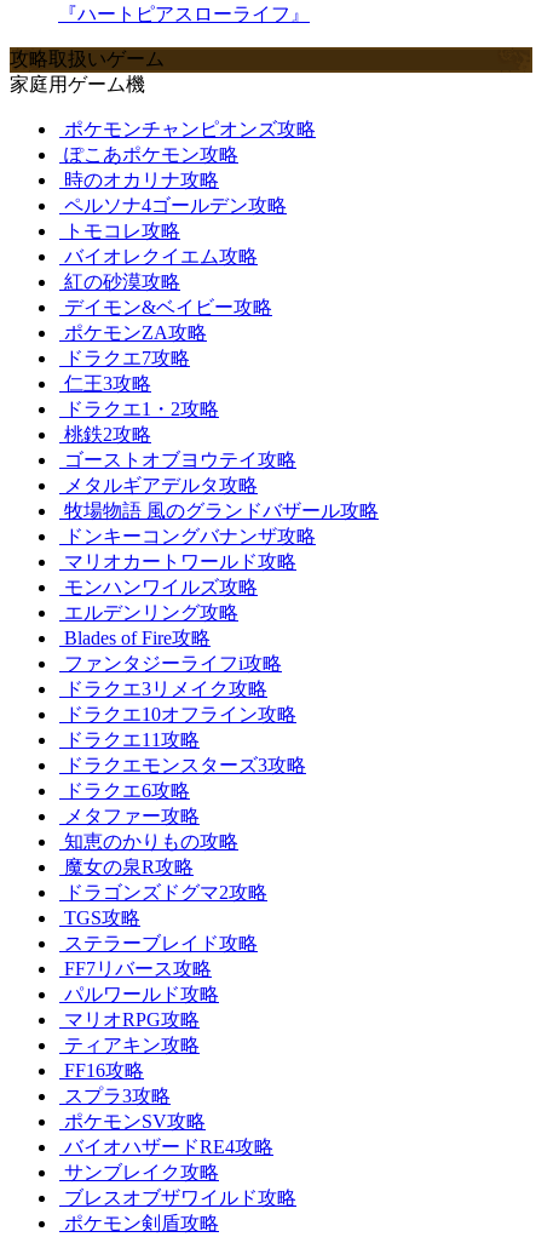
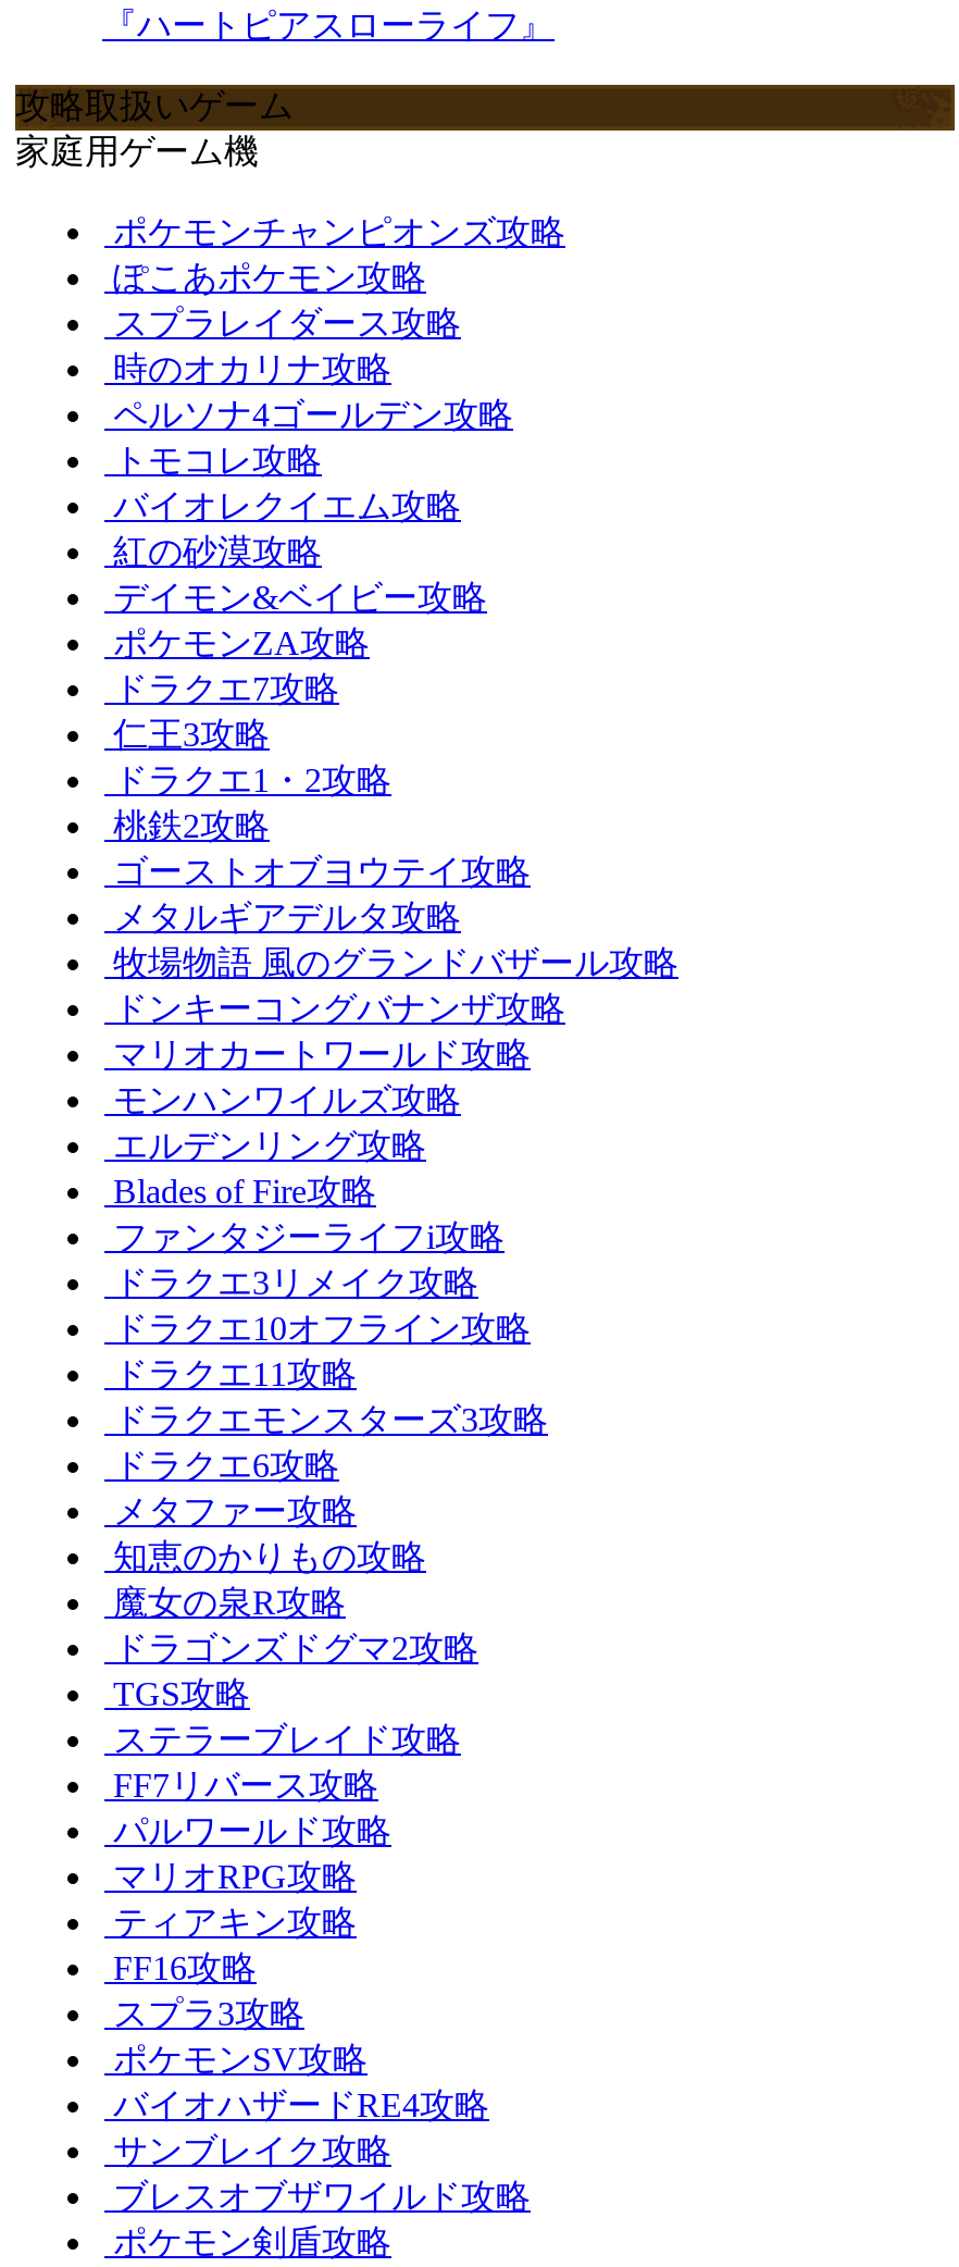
+ スプラレイダース攻略
